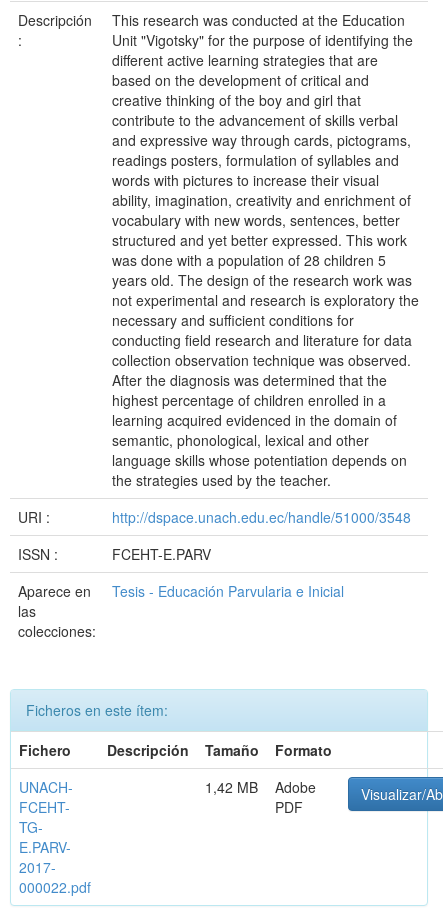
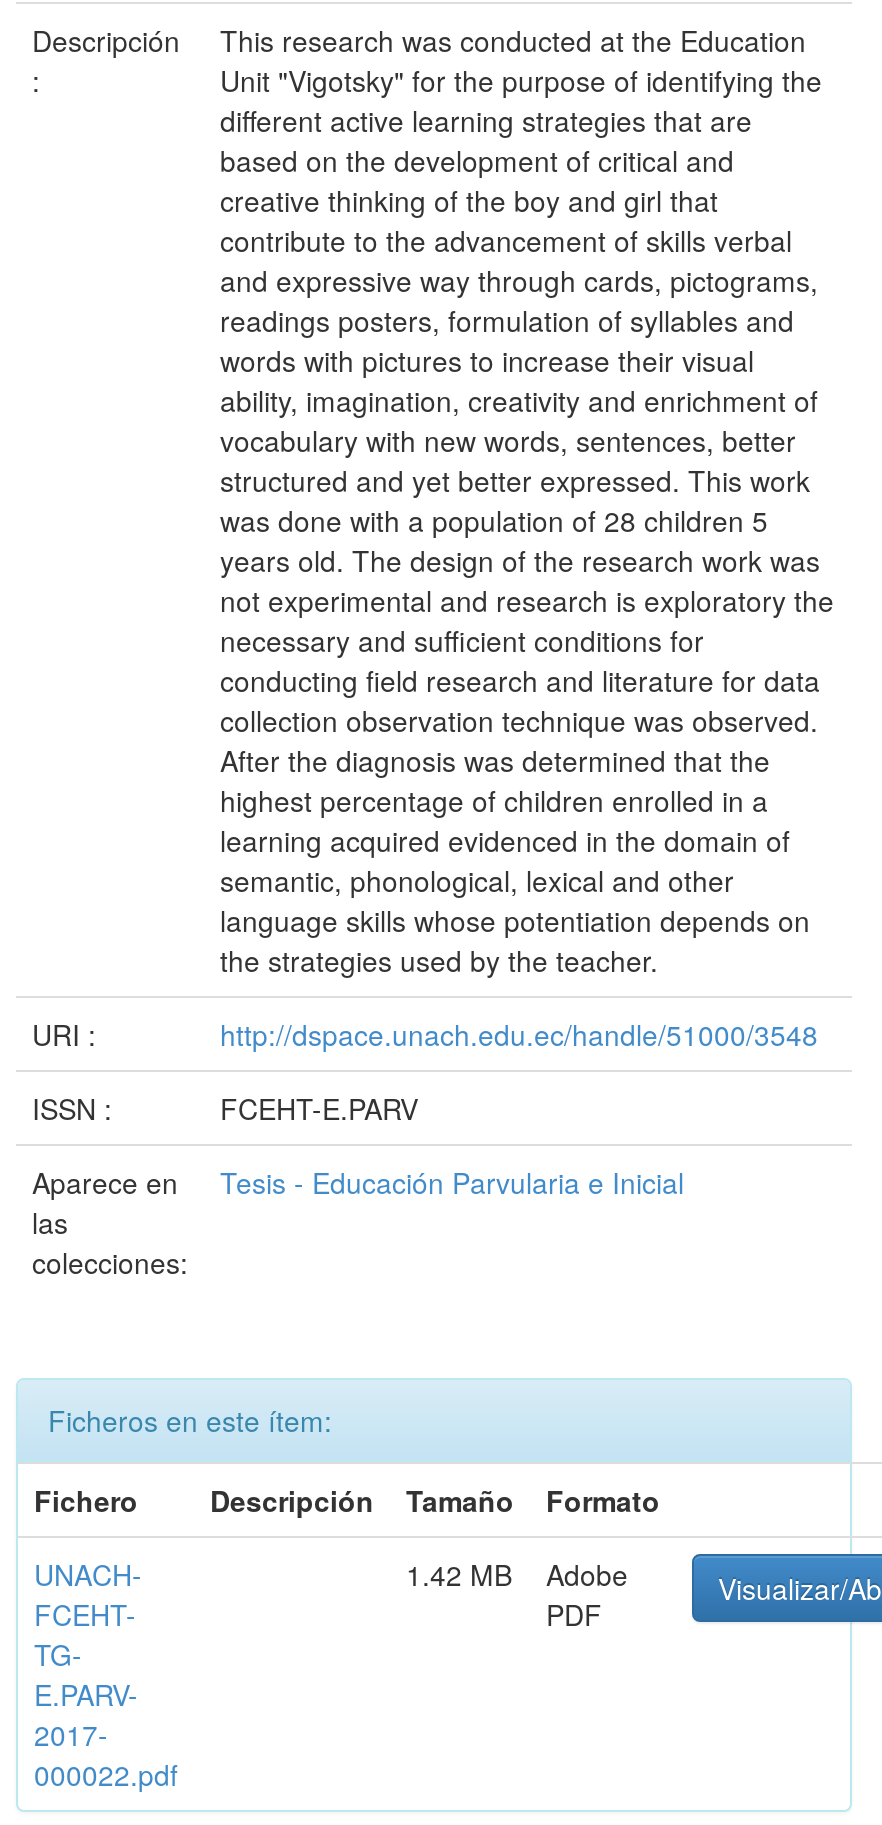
- 1,42 MB Adobe
+ 1.42 MB Adobe
